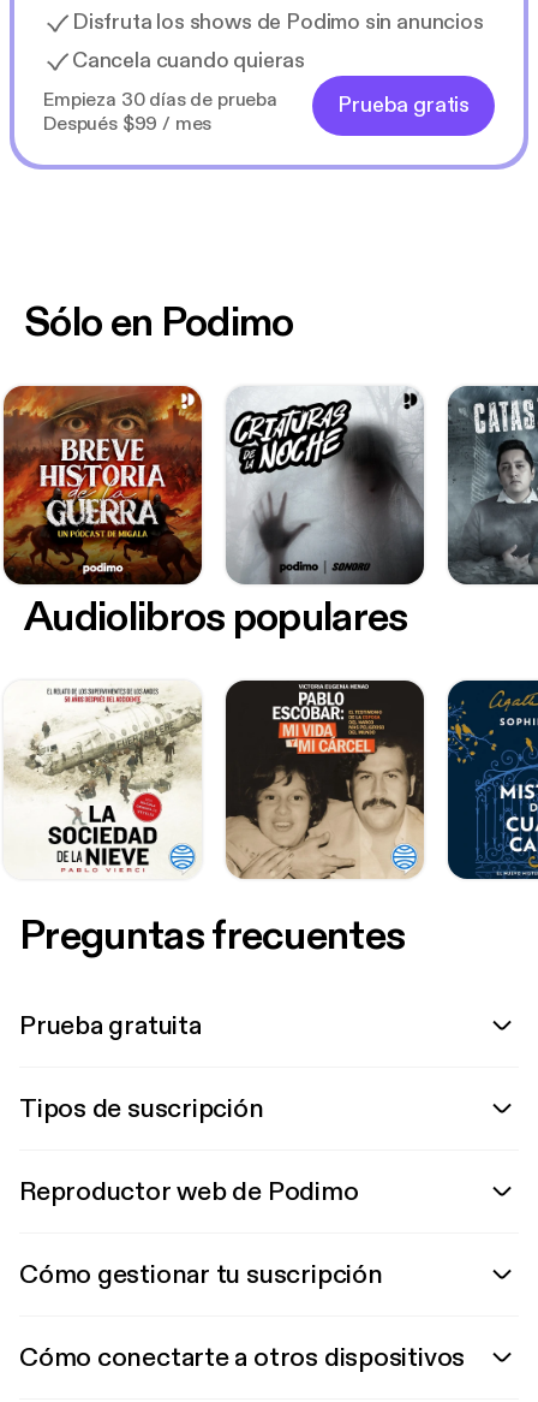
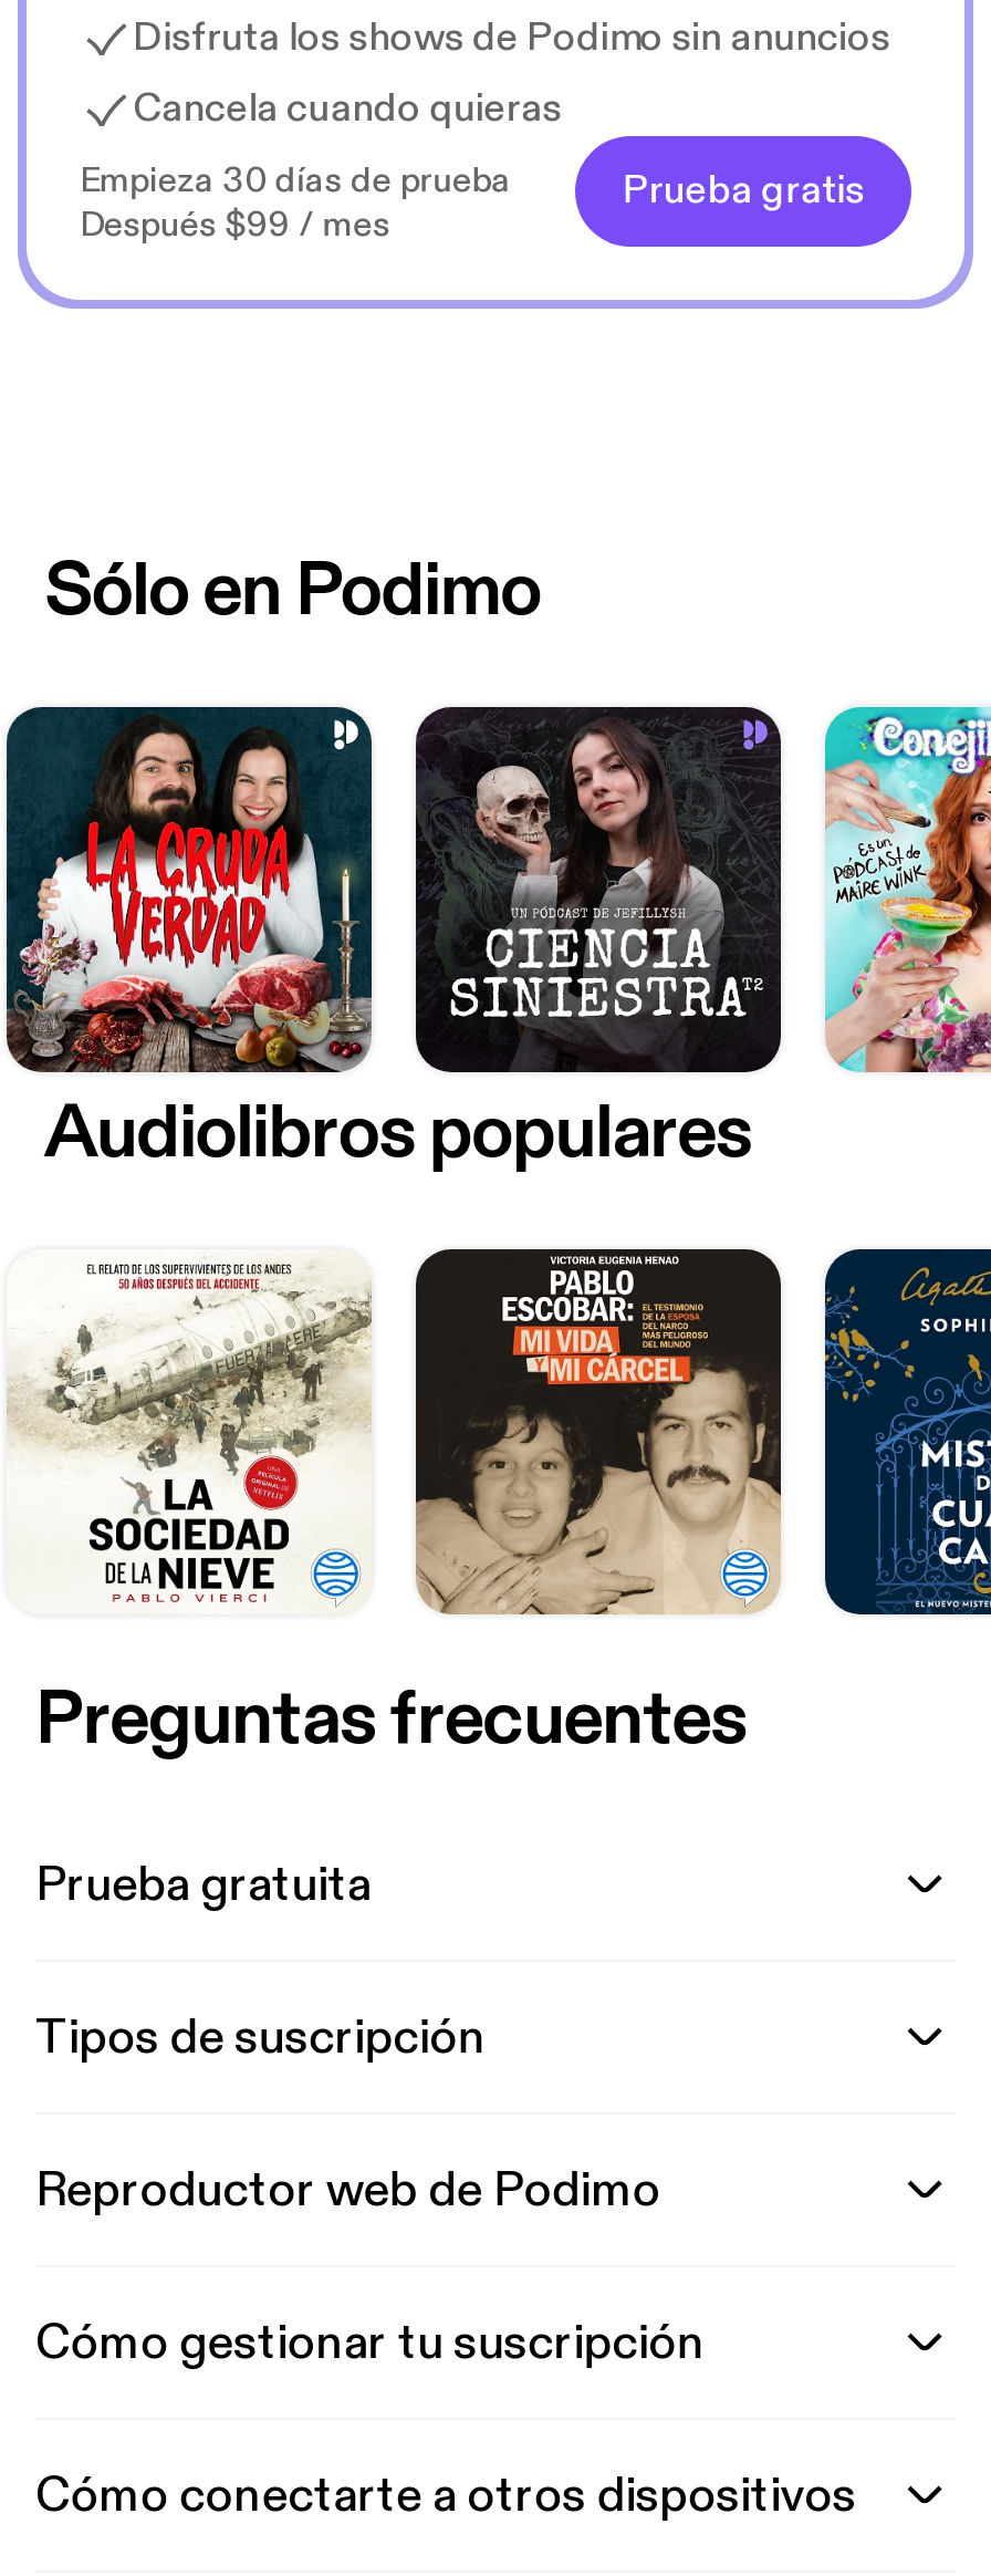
- [image]
+ [image]

- [image]
+ [image]

- [image]
+ [image]
